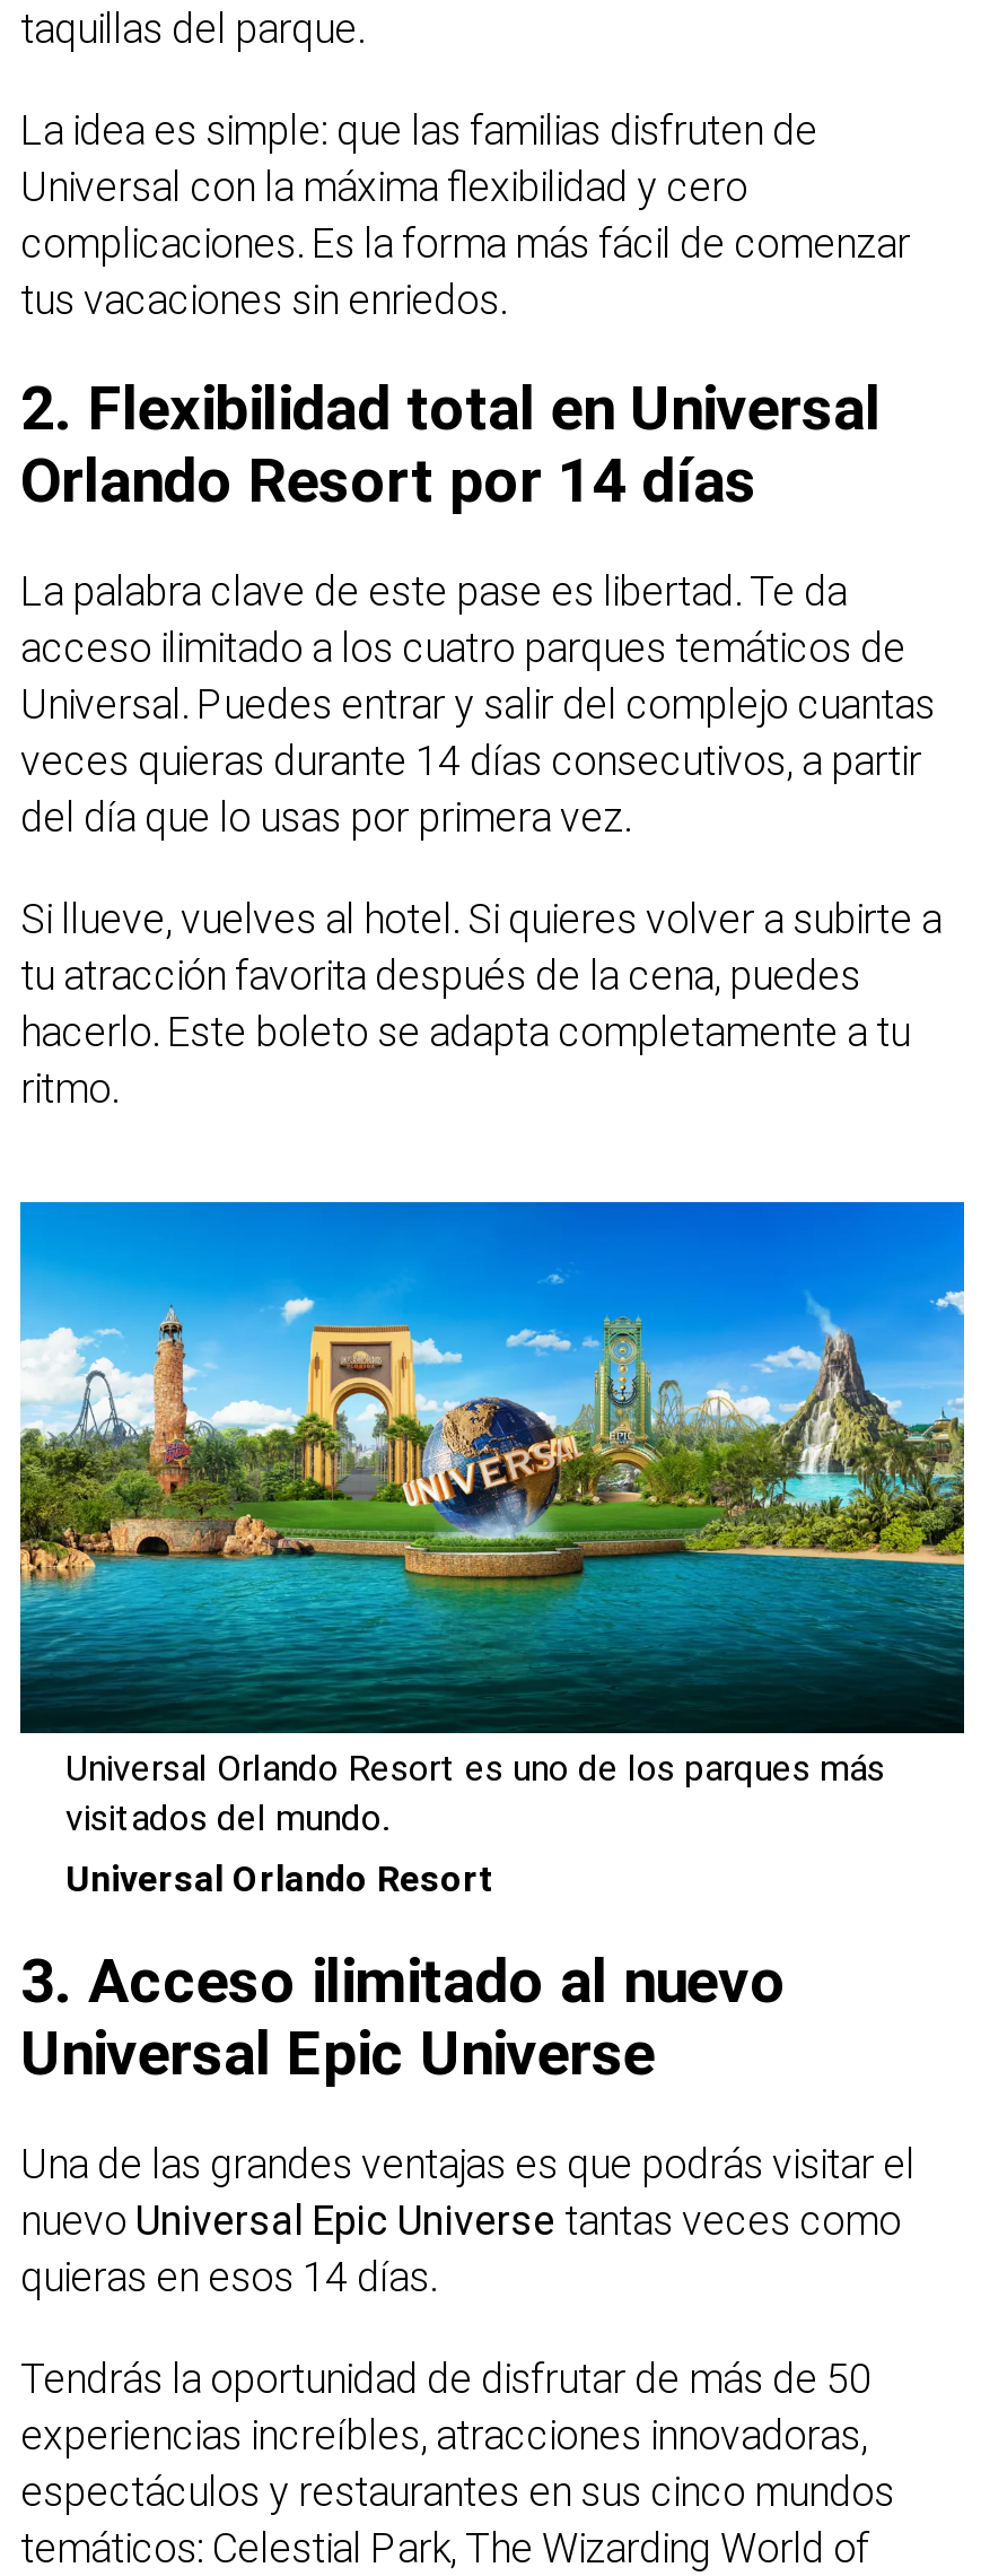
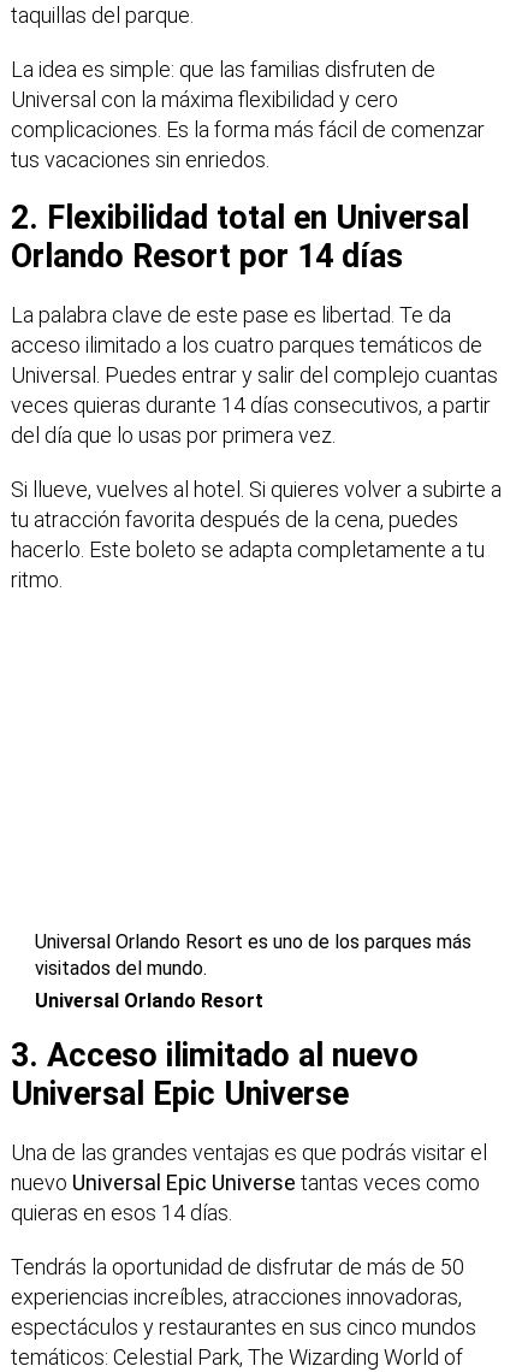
- [image]
